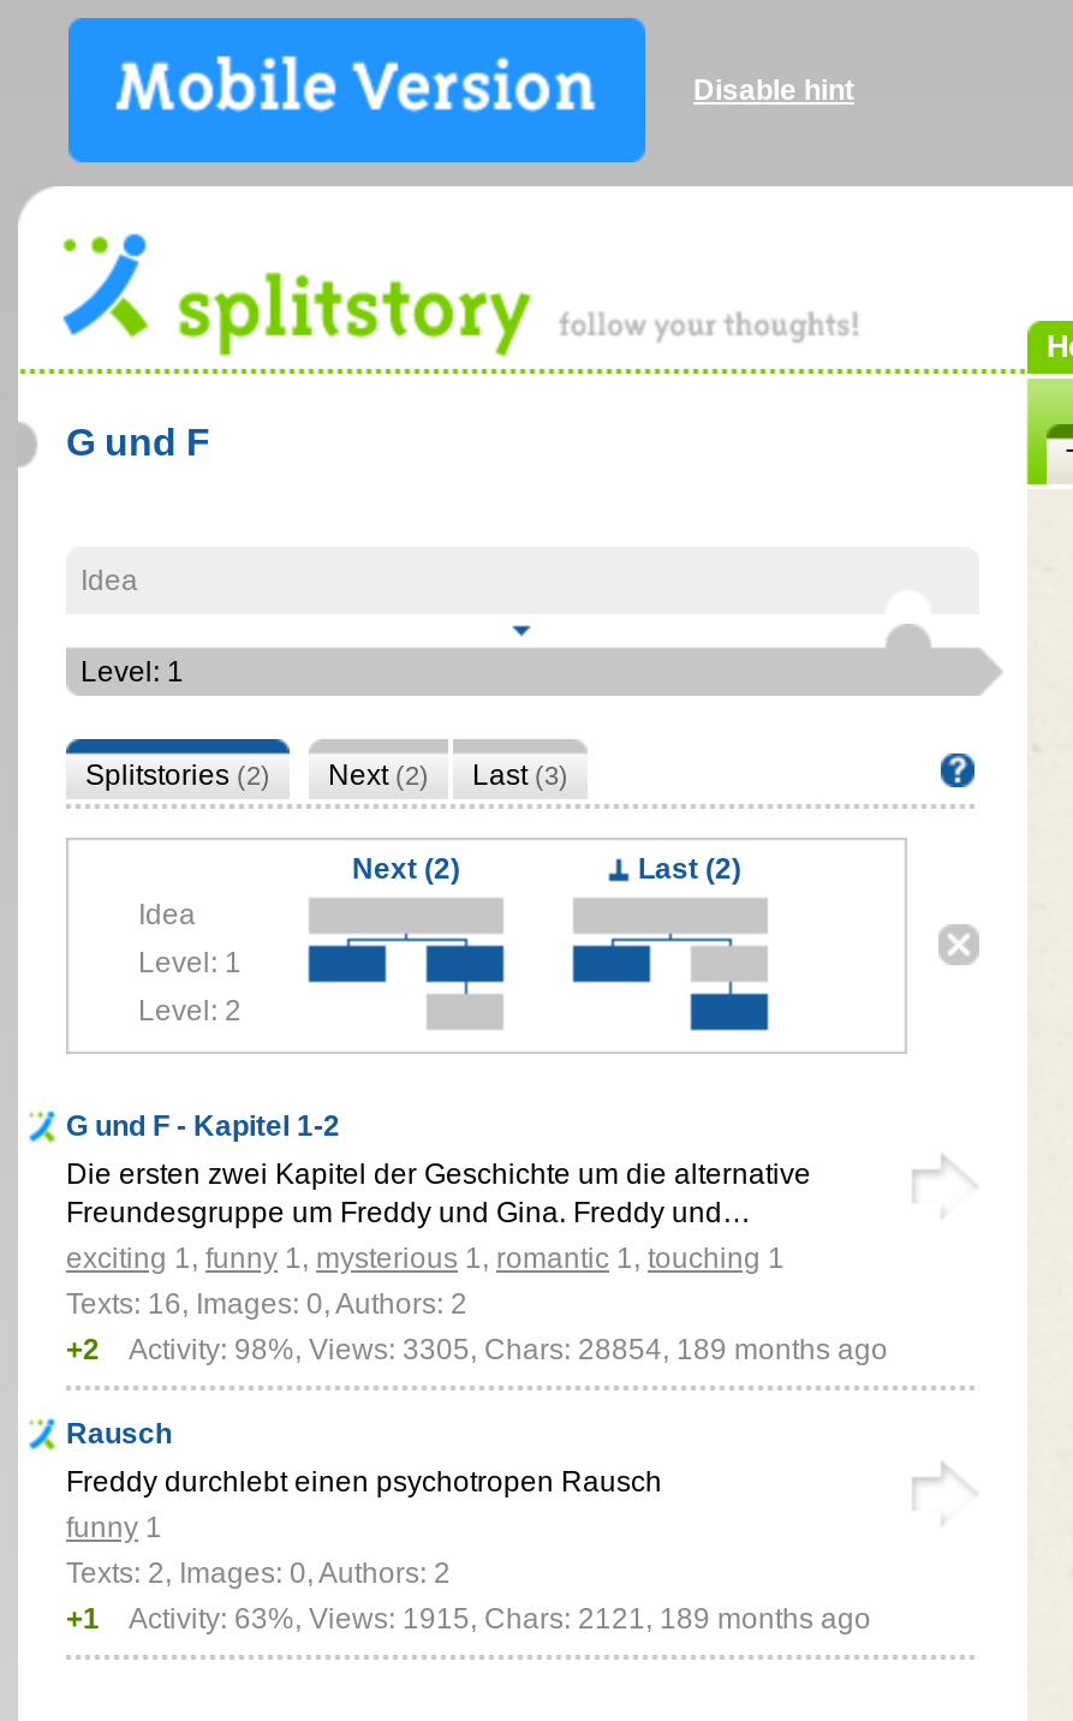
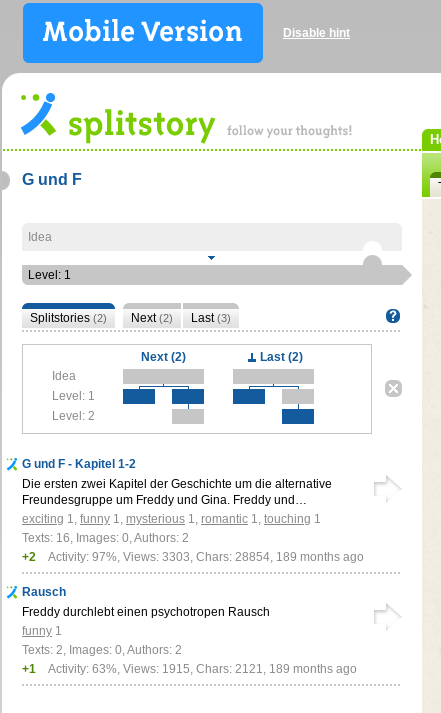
- Activity: 98%, Views: 3305, Chars: 28854, 189 months ago
+ Activity: 97%, Views: 3303, Chars: 28854, 189 months ago
